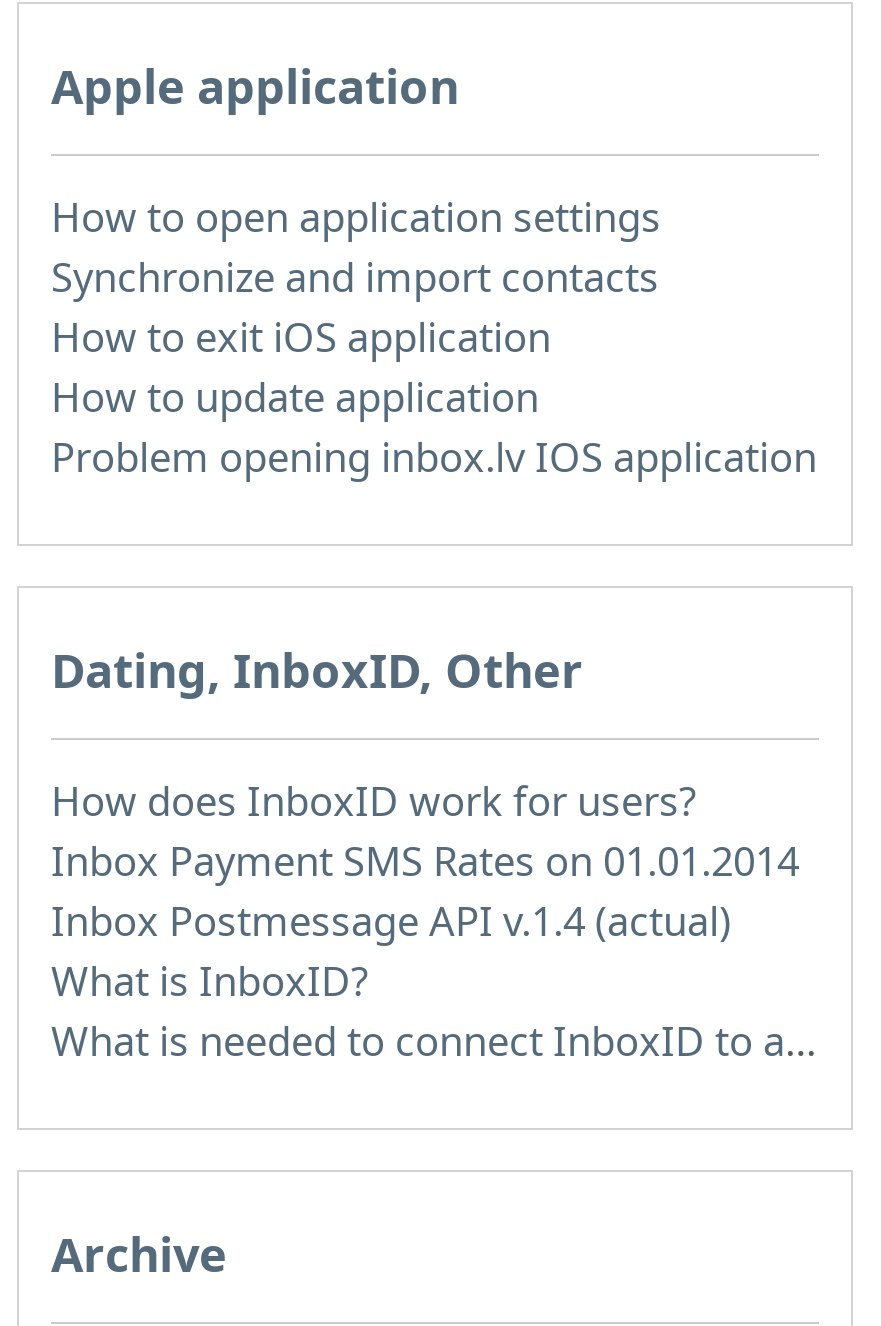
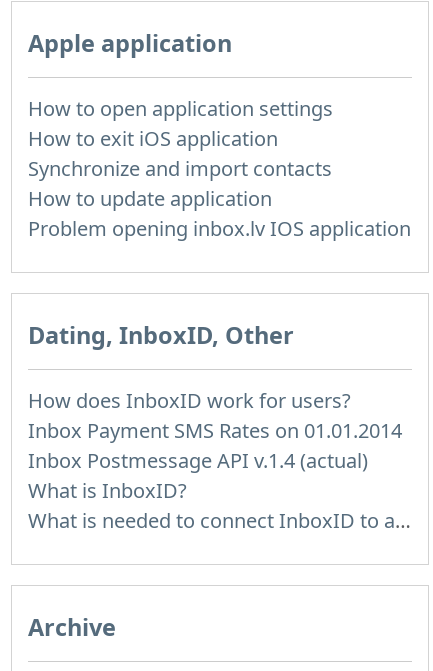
moved down: Synchronize and import contacts

moved up: How to exit iOS application
